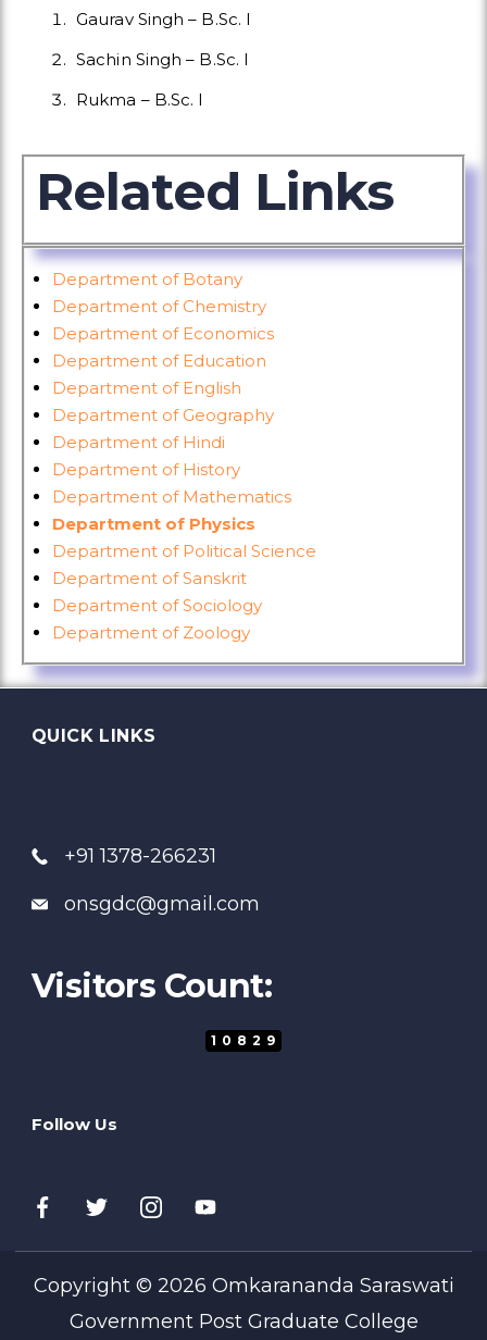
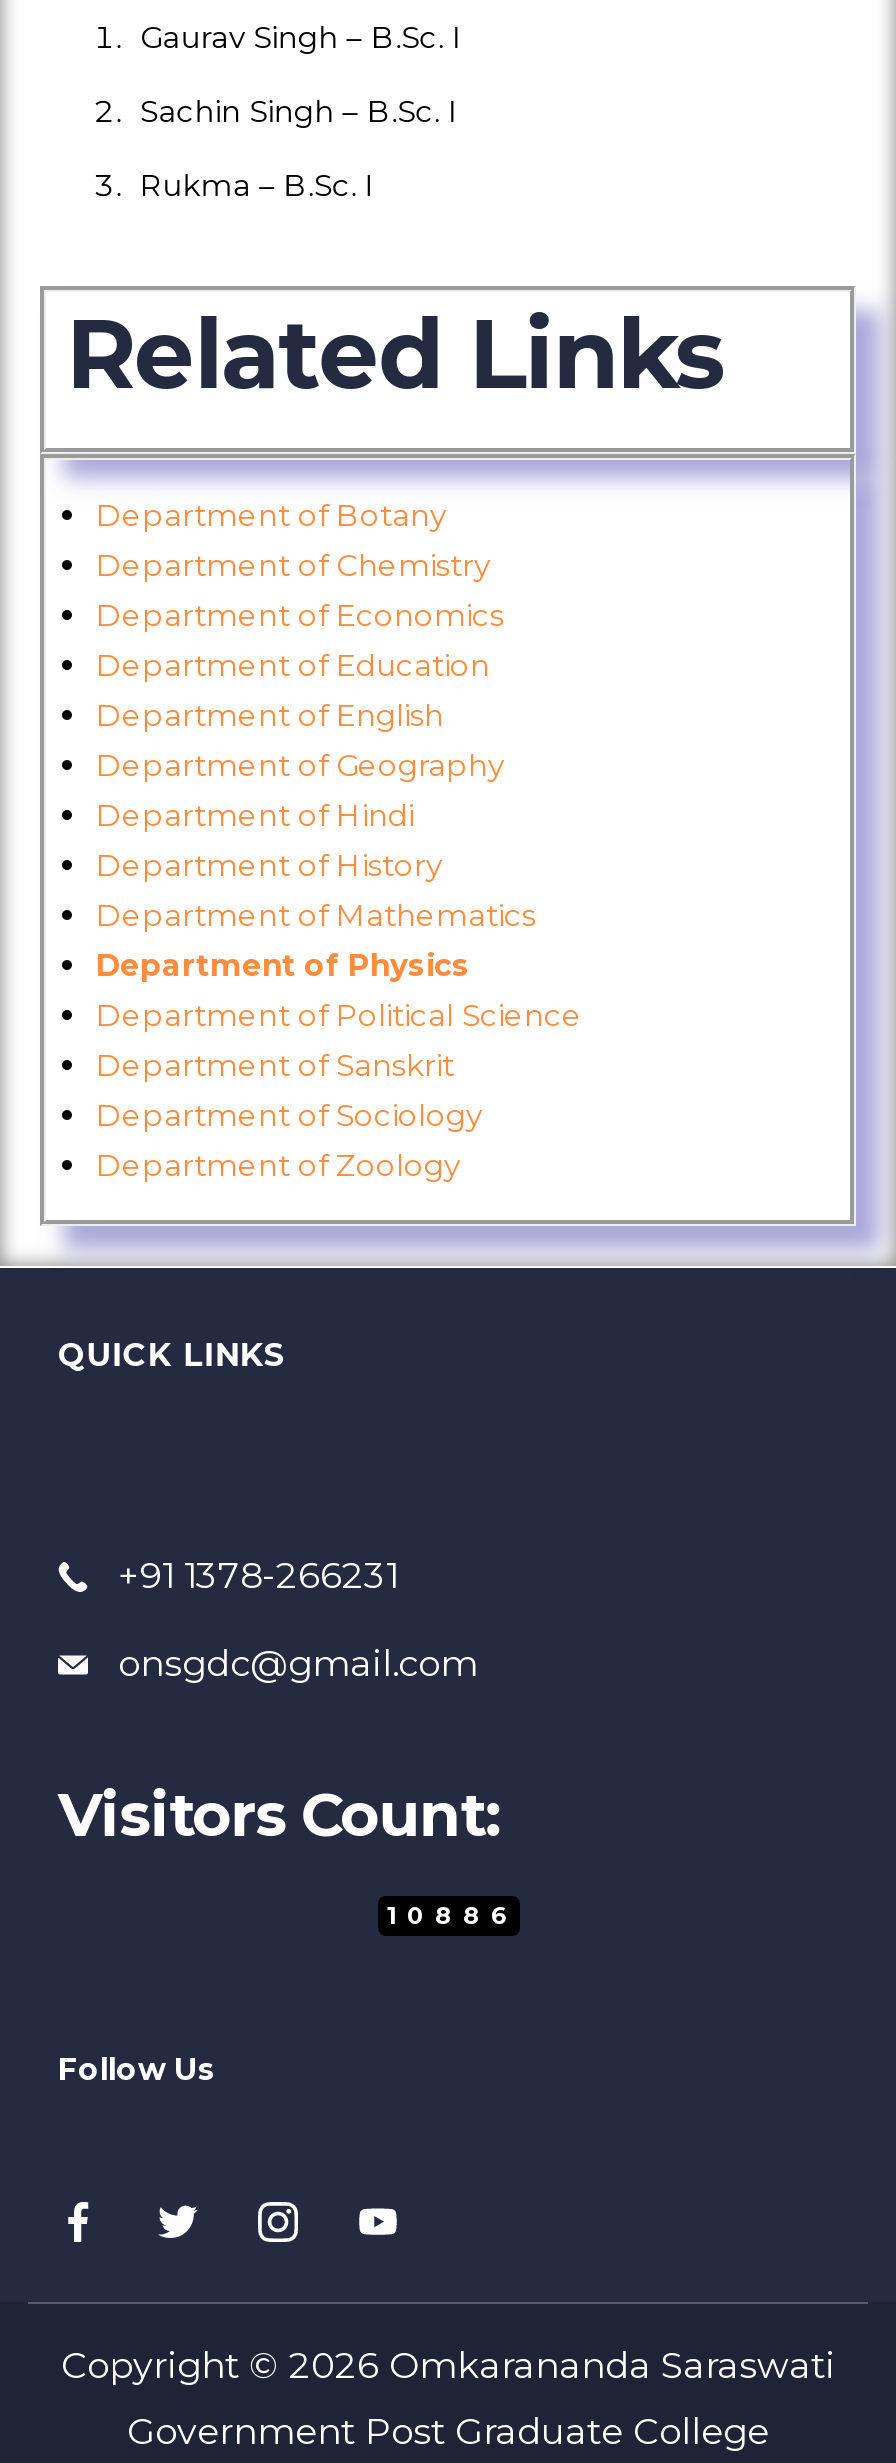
- 10829
+ 10886
